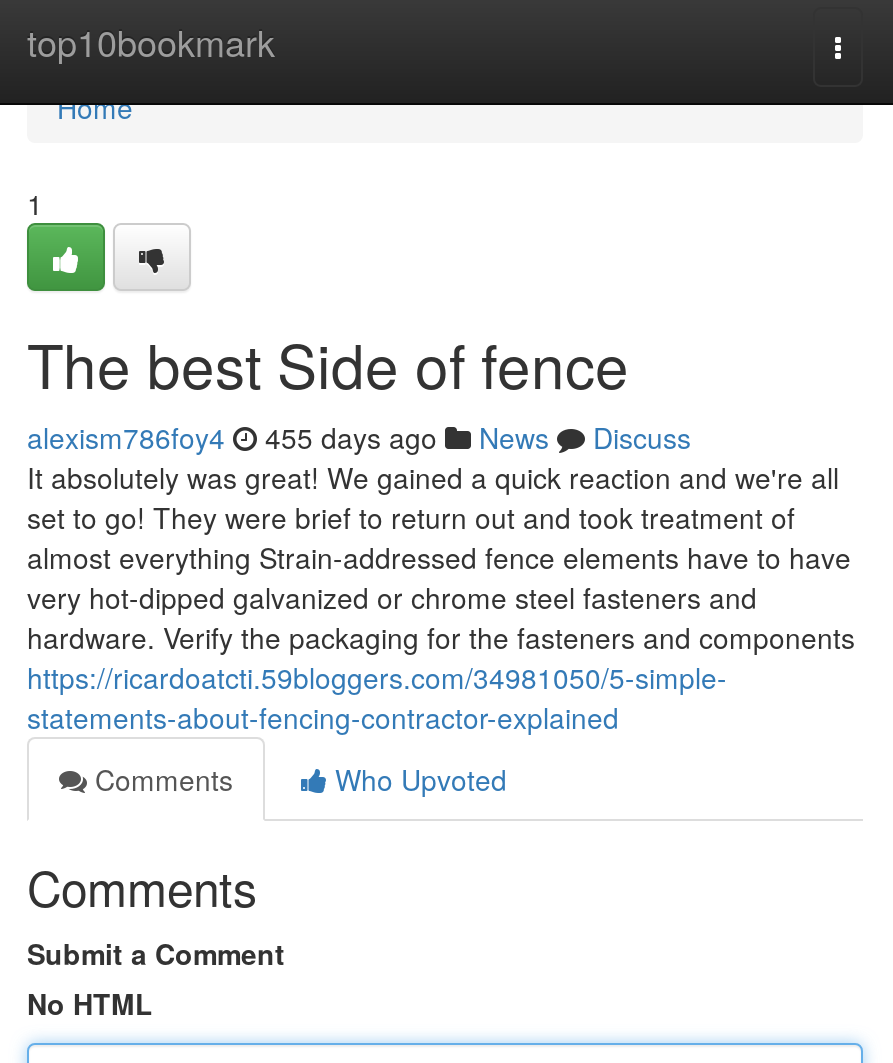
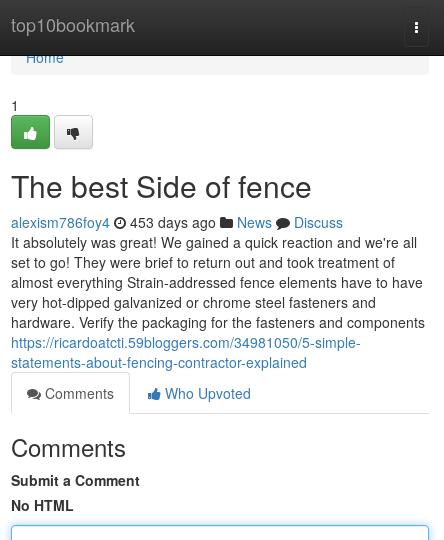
- alexism786foy4 455 days ago News Discuss
+ alexism786foy4 453 days ago News Discuss
